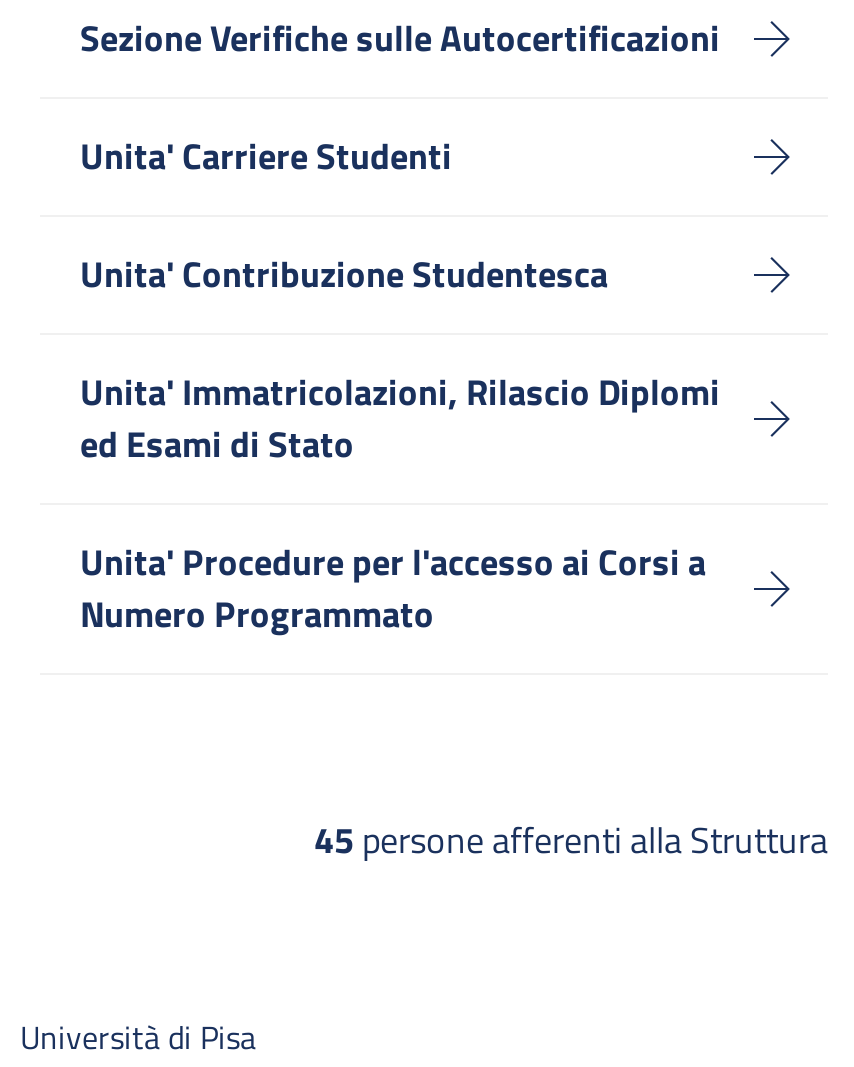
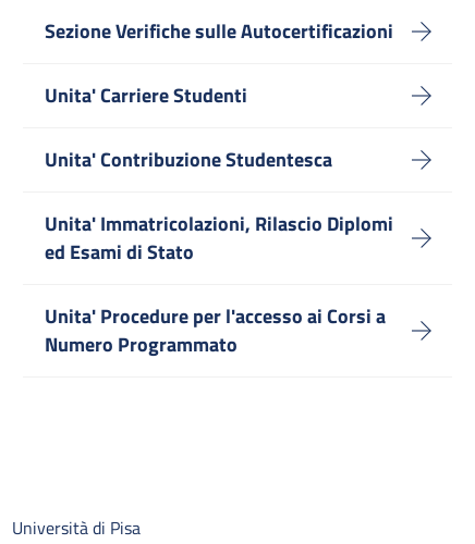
- 45 persone afferenti alla Struttura
